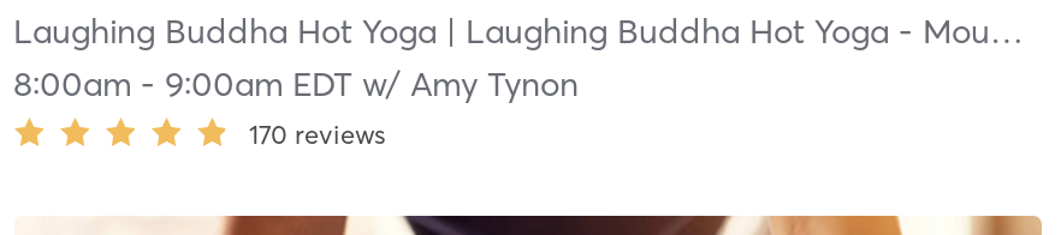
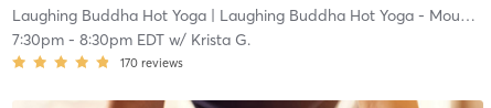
- 8:00am - 9:00am EDT w/ Amy Tynon
+ 7:30pm - 8:30pm EDT w/ Krista G.
